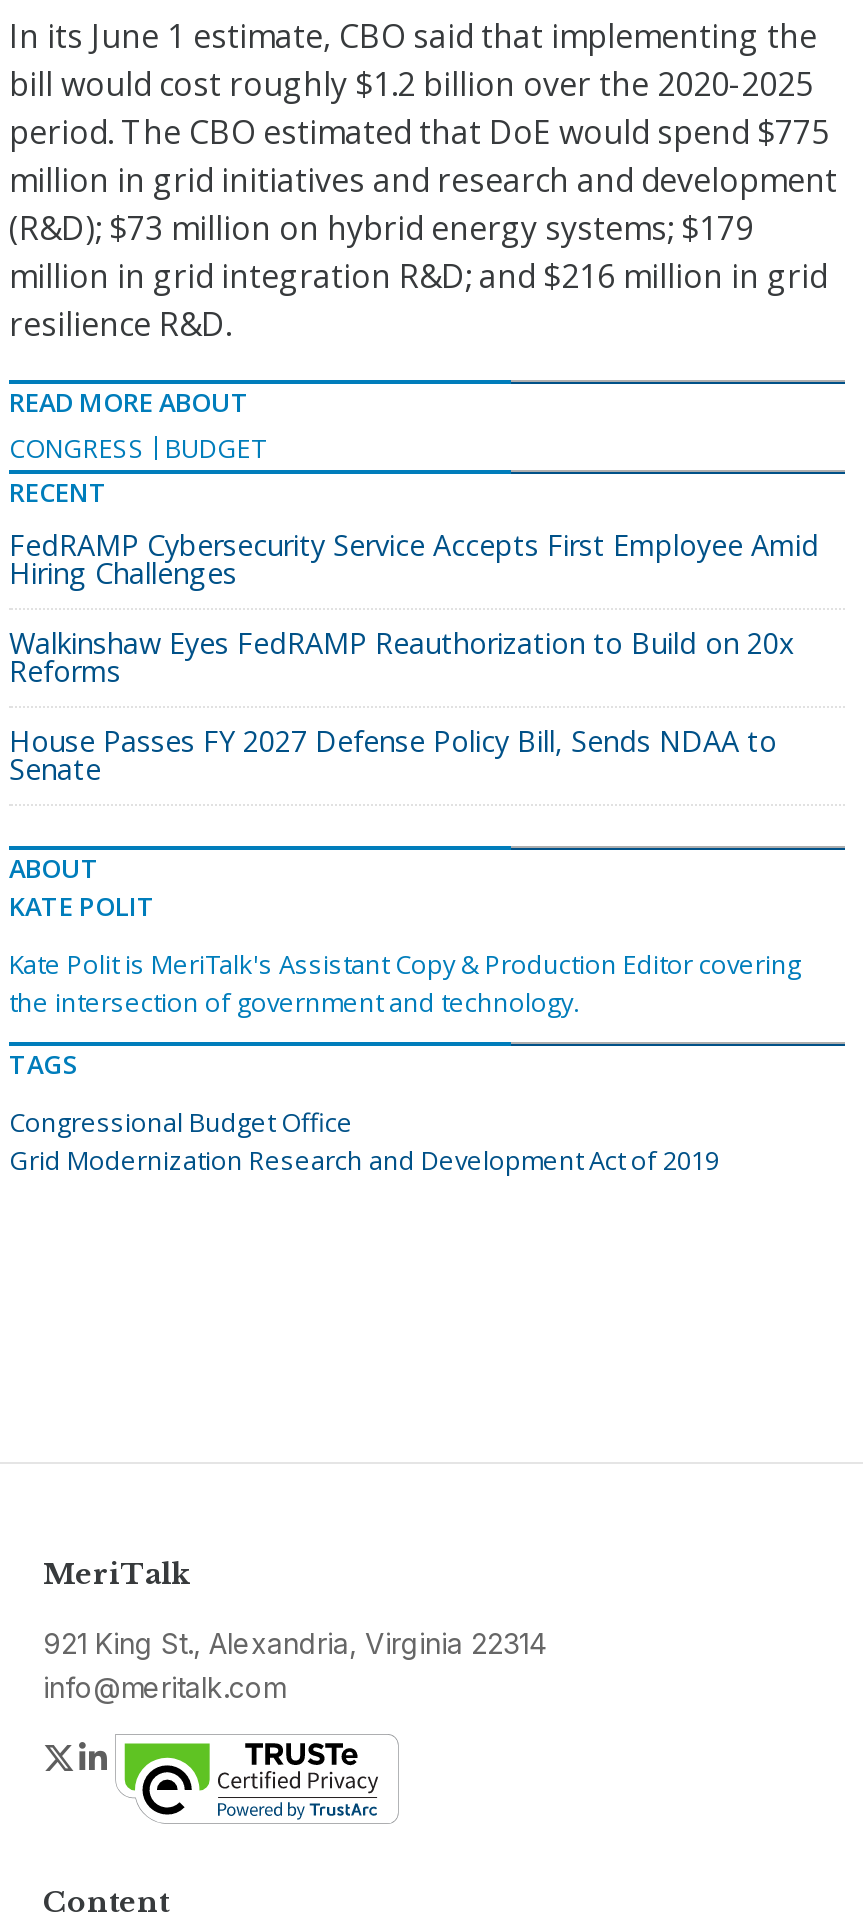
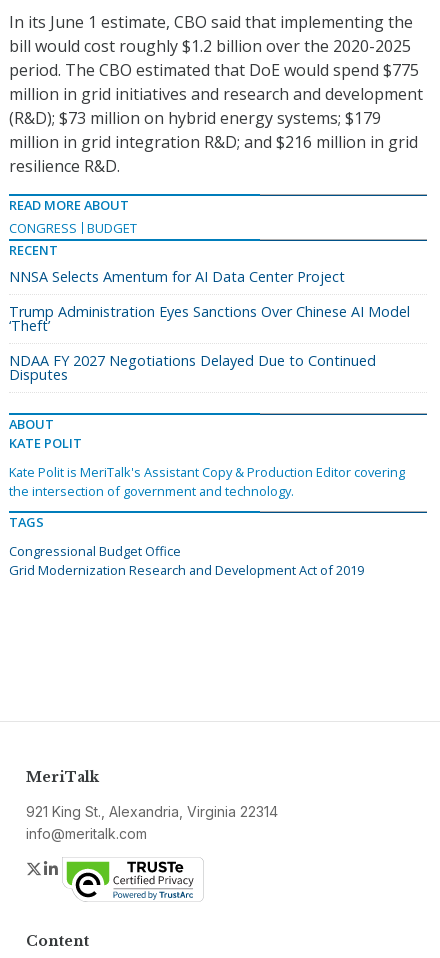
- FedRAMP Cybersecurity Service Accepts First Employee Amid
- Hiring Challenges
+ NNSA Selects Amentum for AI Data Center Project

- Walkinshaw Eyes FedRAMP Reauthorization to Build on 20x
- Reforms
+ Trump Administration Eyes Sanctions Over Chinese AI Model
+ ‘Theft’

- House Passes FY 2027 Defense Policy Bill, Sends NDAA to
- Senate
+ NDAA FY 2027 Negotiations Delayed Due to Continued
+ Disputes
